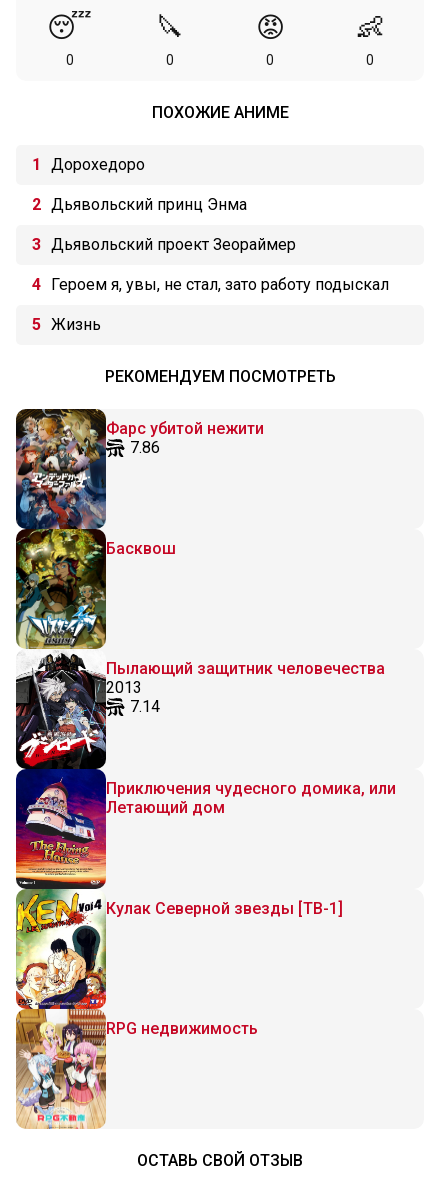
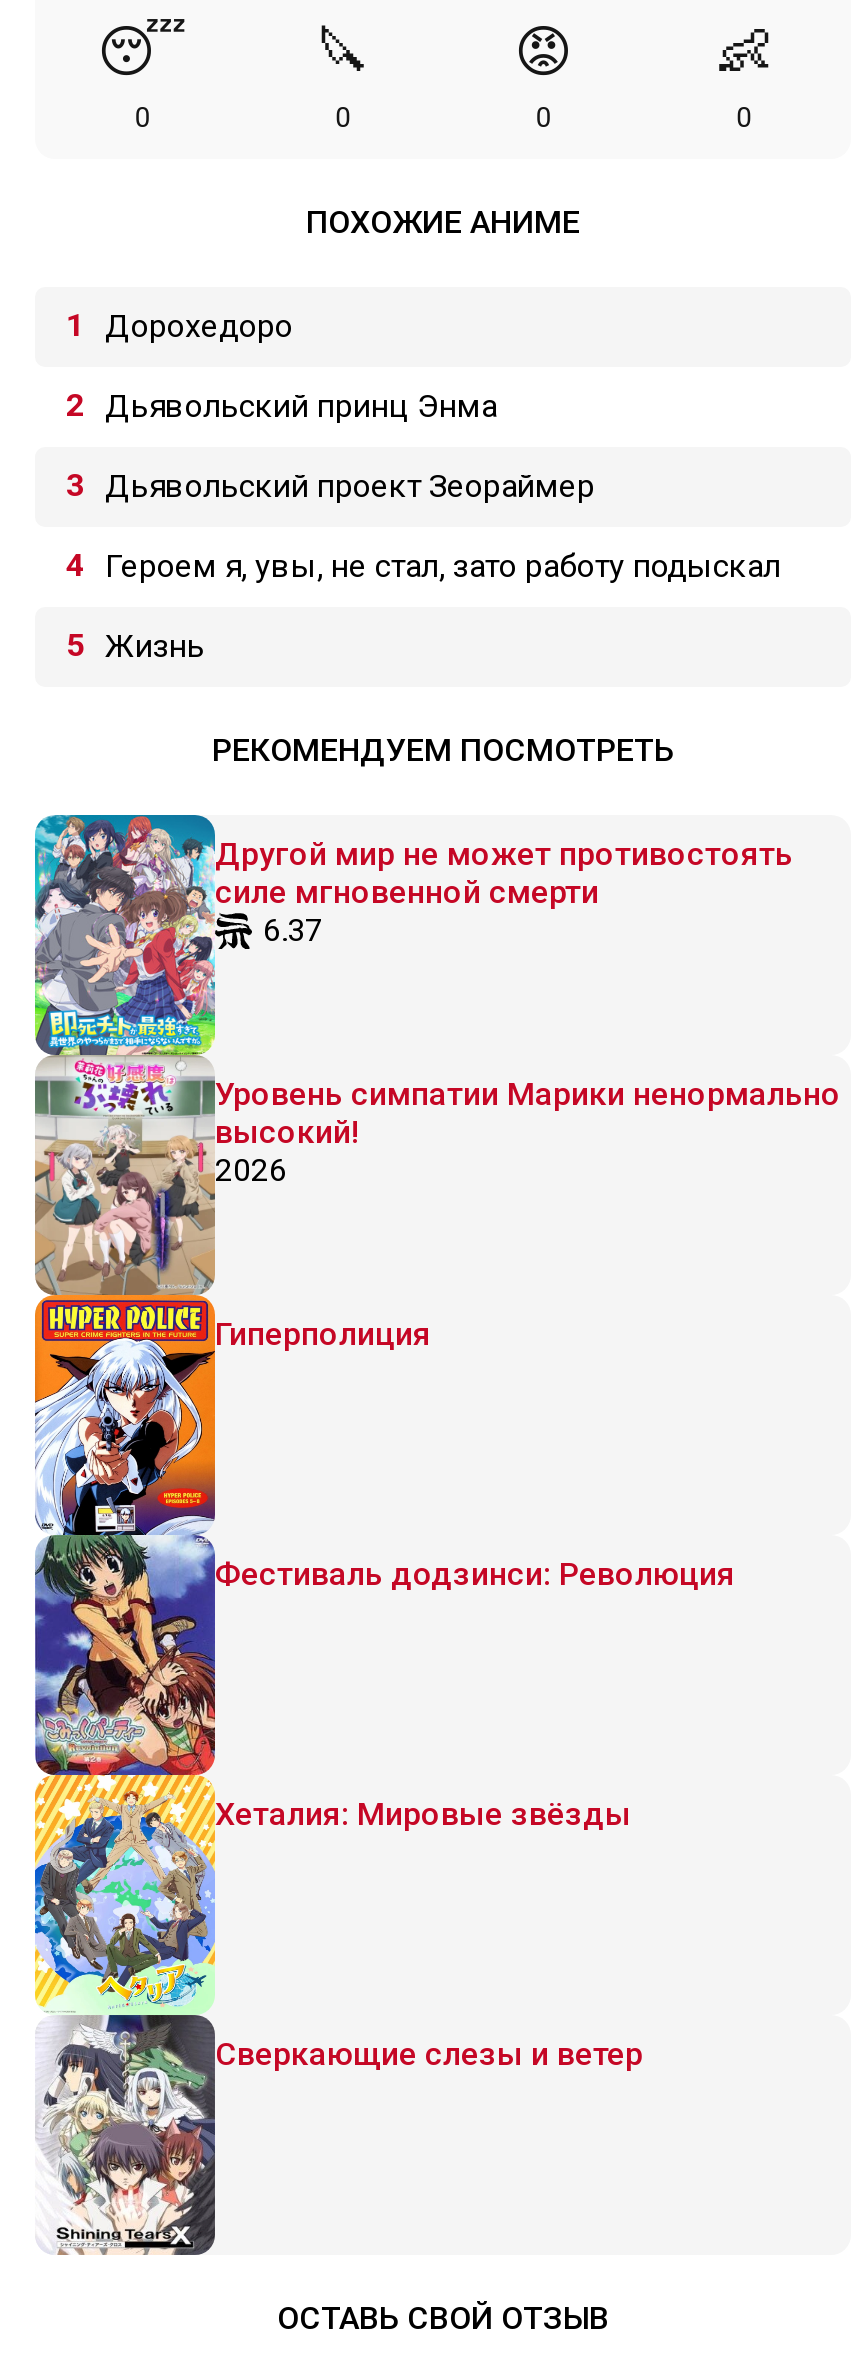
- [image]
- Фарс убитой нежити
- 7.86
+ [image]
+ Другой мир не может противостоять
+ силе мгновенной смерти
+ 6.37

- Басквош
+ Уровень симпатии Марики ненормально
+ высокий!
+ 2026

- Пылающий защитник человечества
- 2013
- 7.14
+ Гиперполиция

- Приключения чудесного домика, или
- Летающий дом
+ Фестиваль додзинси: Революция

- Кулак Северной звезды [ТВ-1]
+ Хеталия: Мировые звёзды

- RPG недвижимость
+ Сверкающие слезы и ветер
